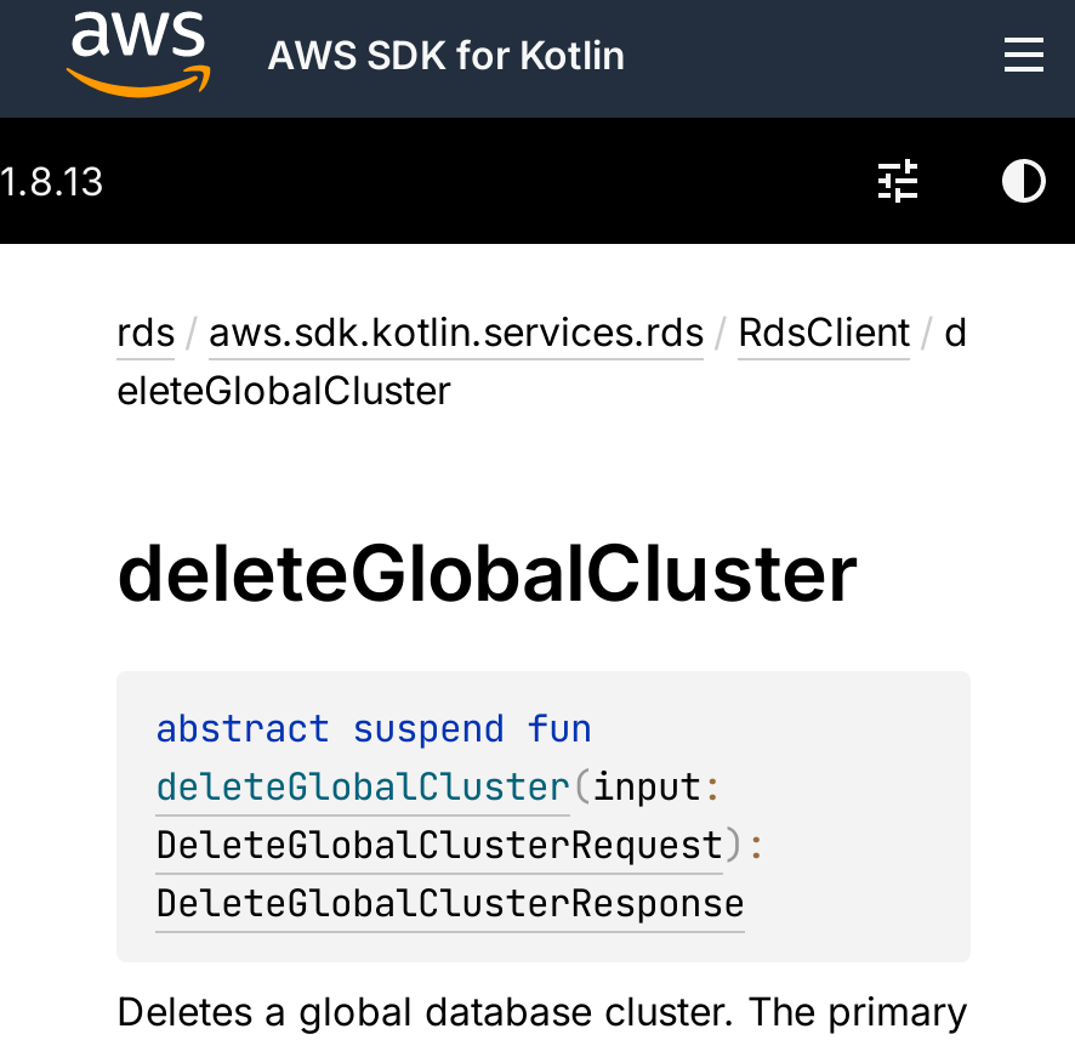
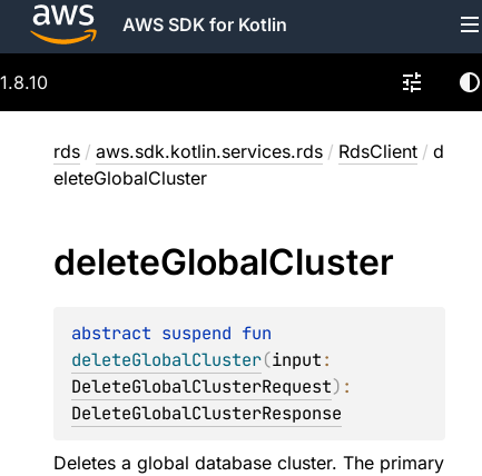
- 1.8.13
+ 1.8.10
